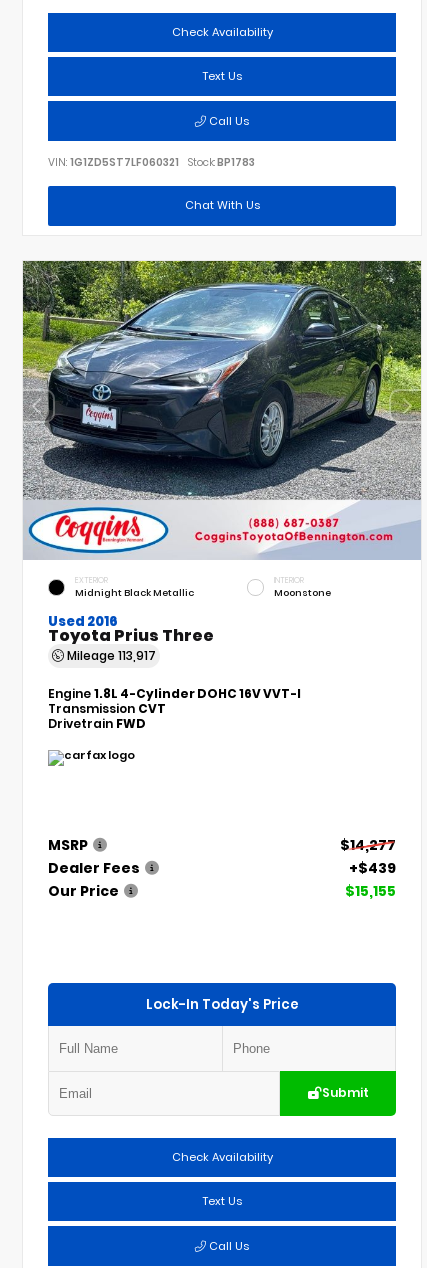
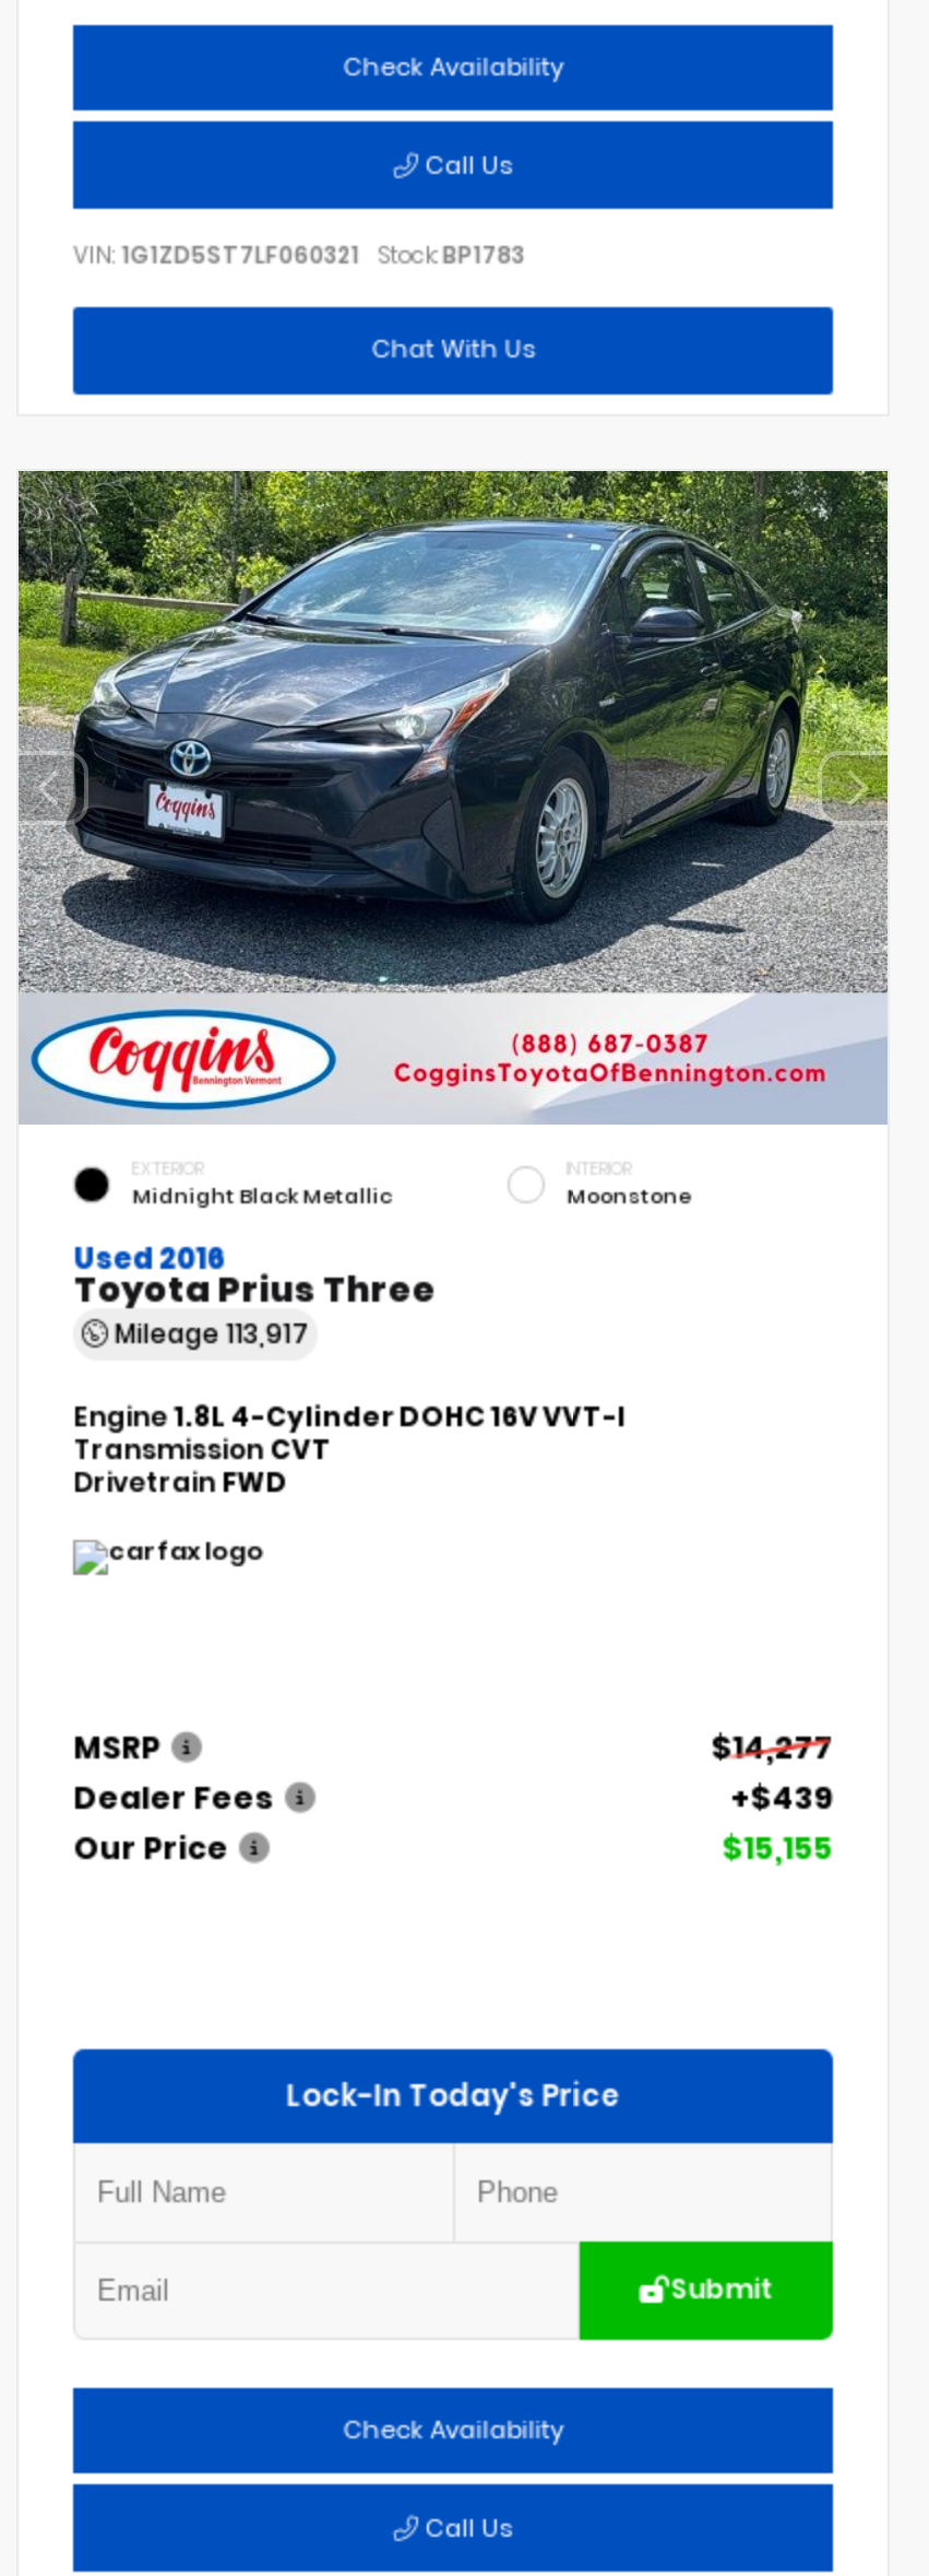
- Text Us

- Text Us
